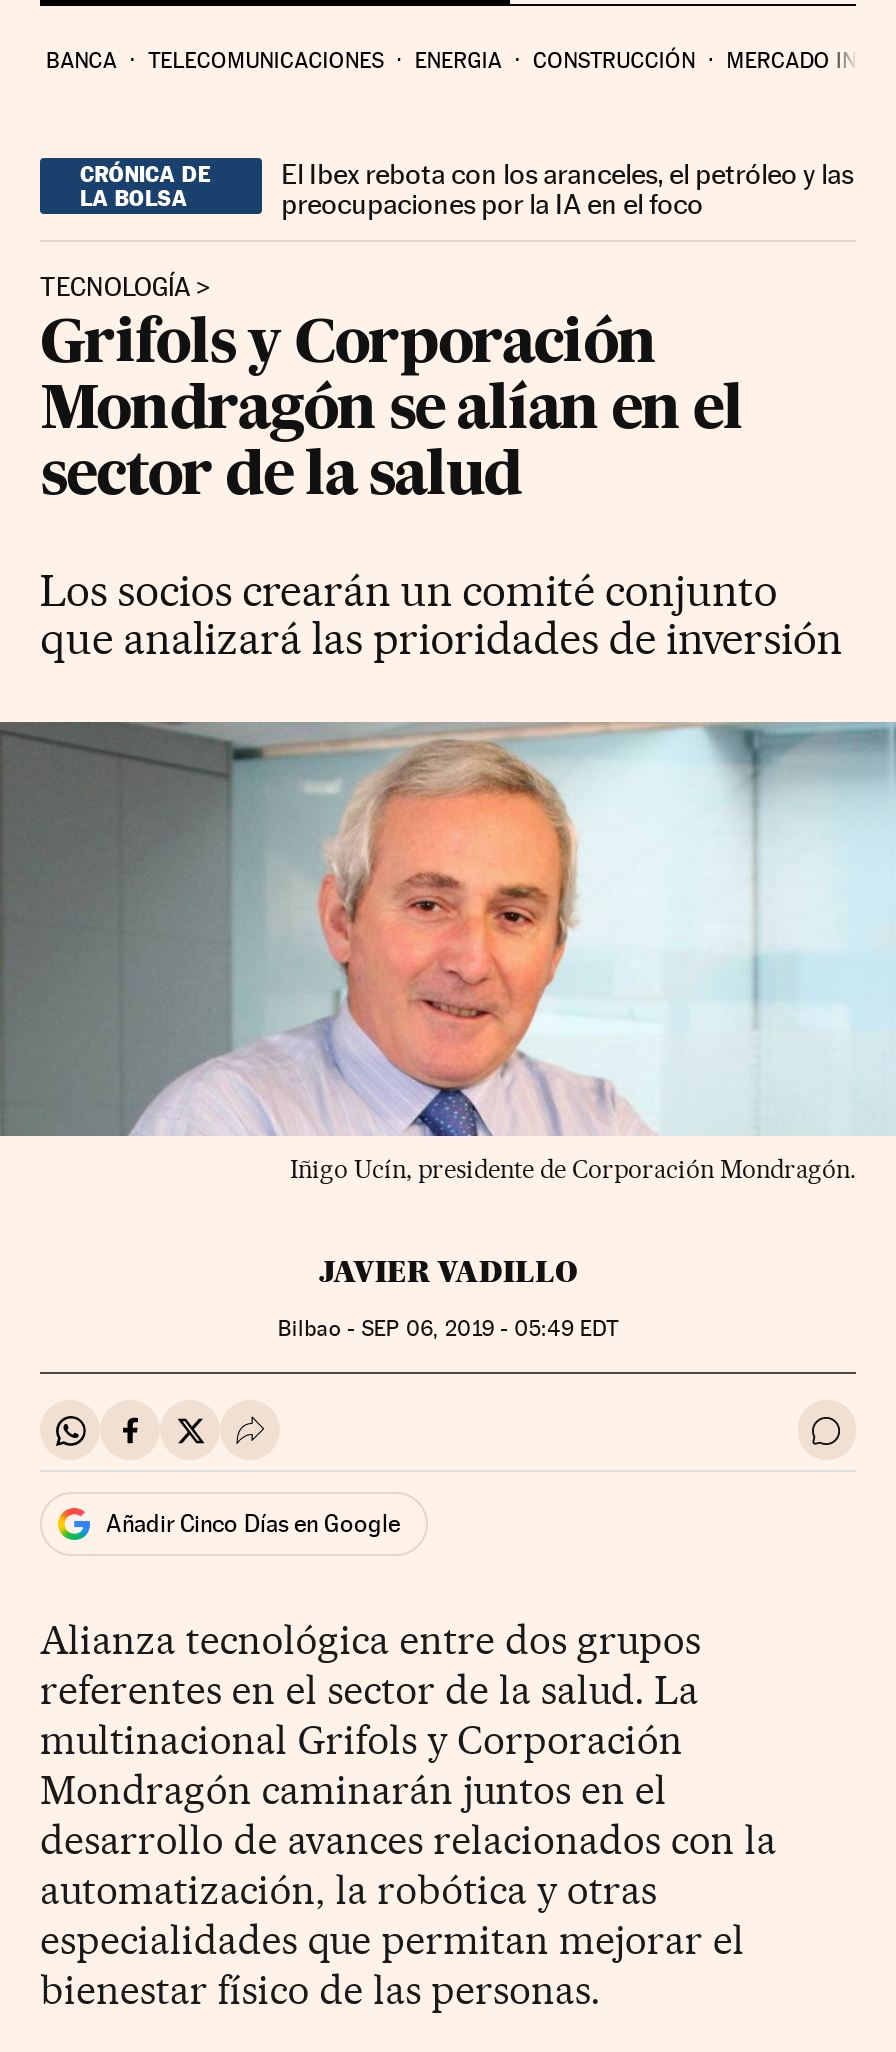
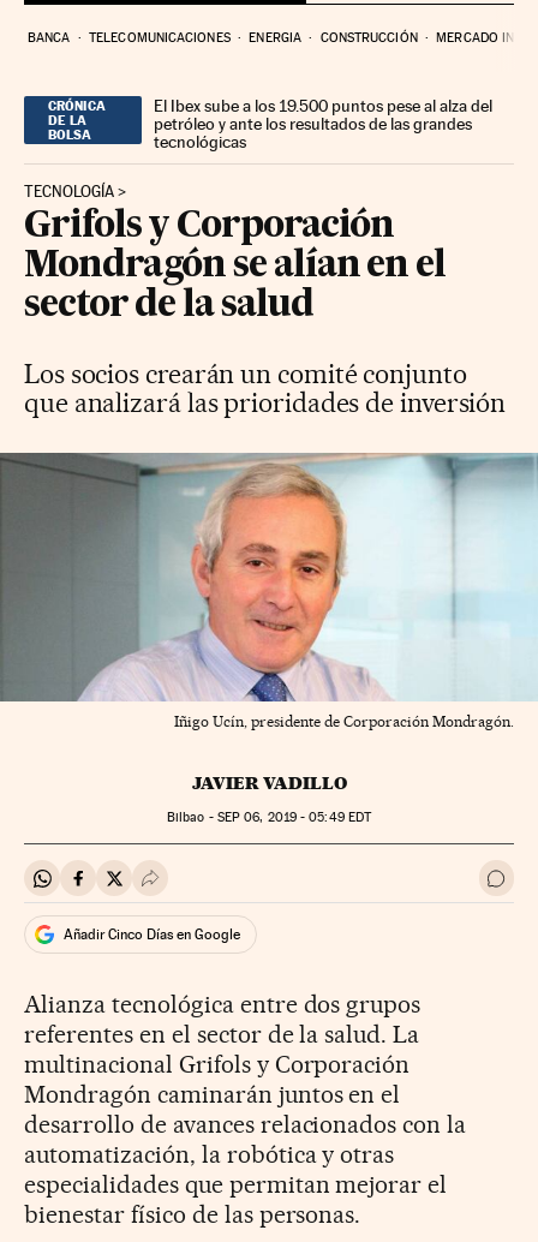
- El Ibex rebota con los aranceles, el petróleo y las
- preocupaciones por la IA en el foco
+ El Ibex sube a los 19.500 puntos pese al alza del
+ petróleo y ante los resultados de las grandes
+ tecnológicas
